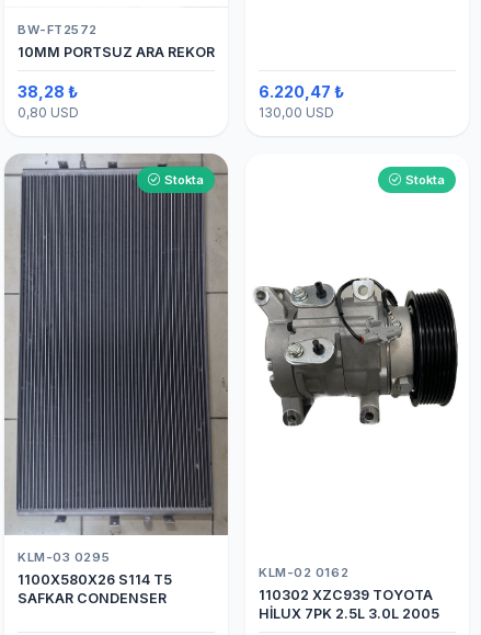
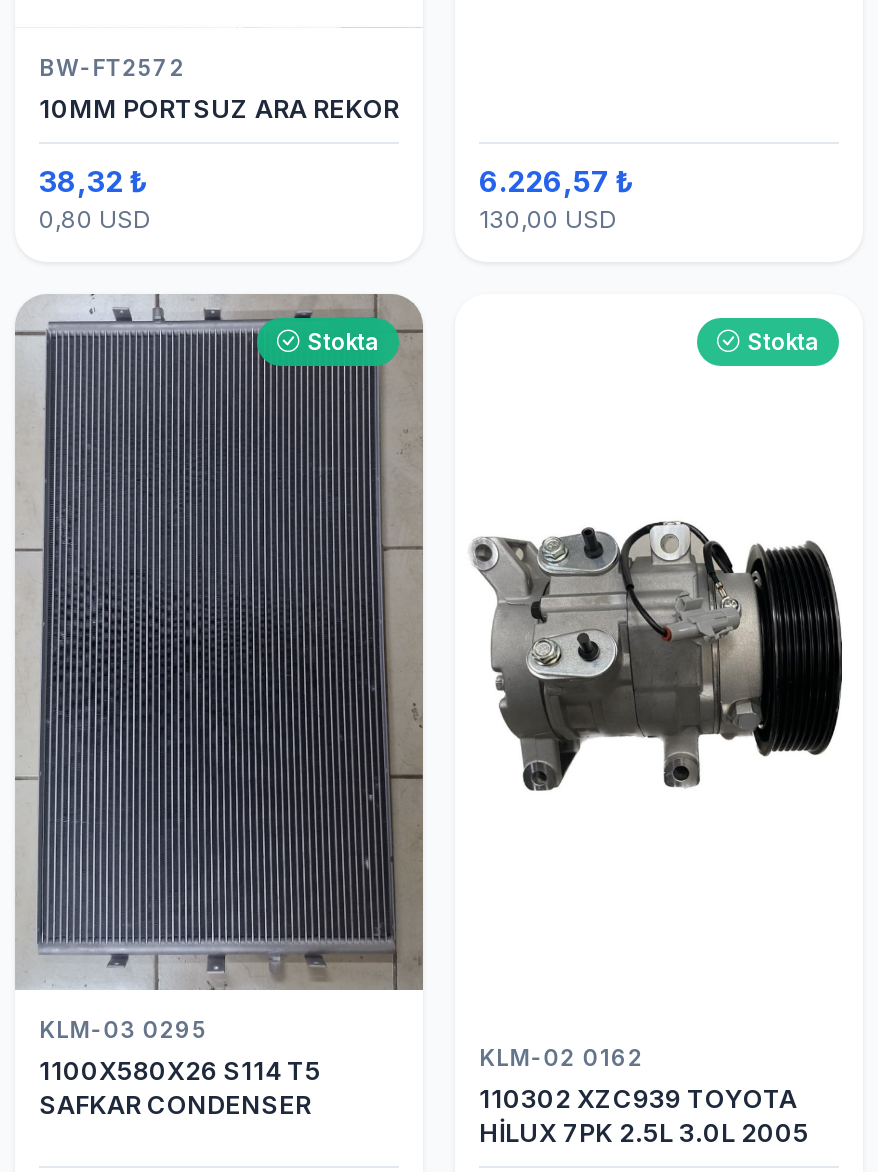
- 38,28 ₺
+ 38,32 ₺

- 6.220,47 ₺
+ 6.226,57 ₺
